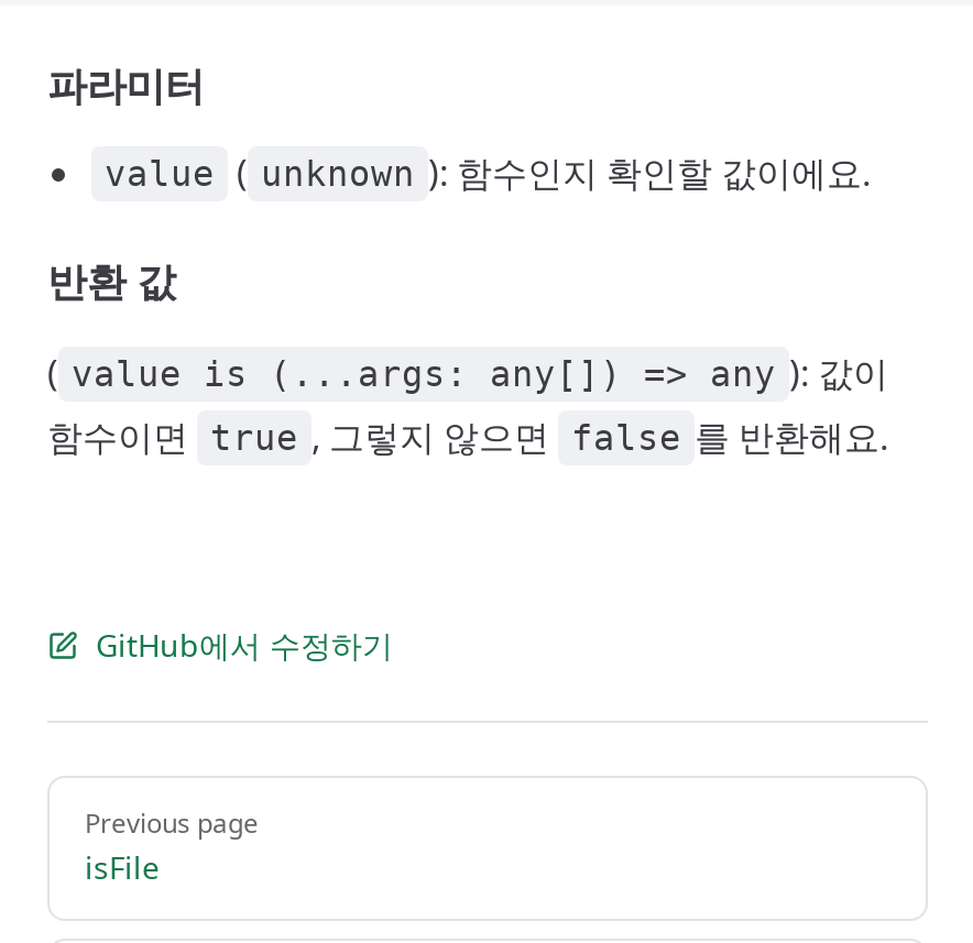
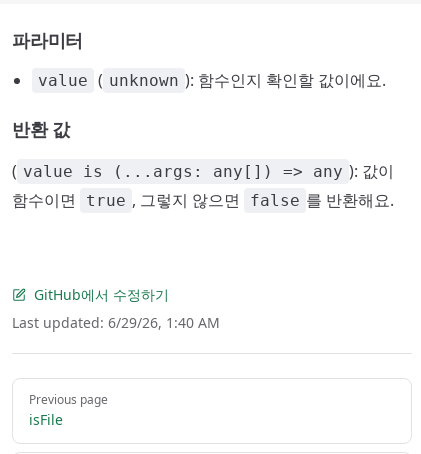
+ Last updated: 6/29/26, 1:40 AM
